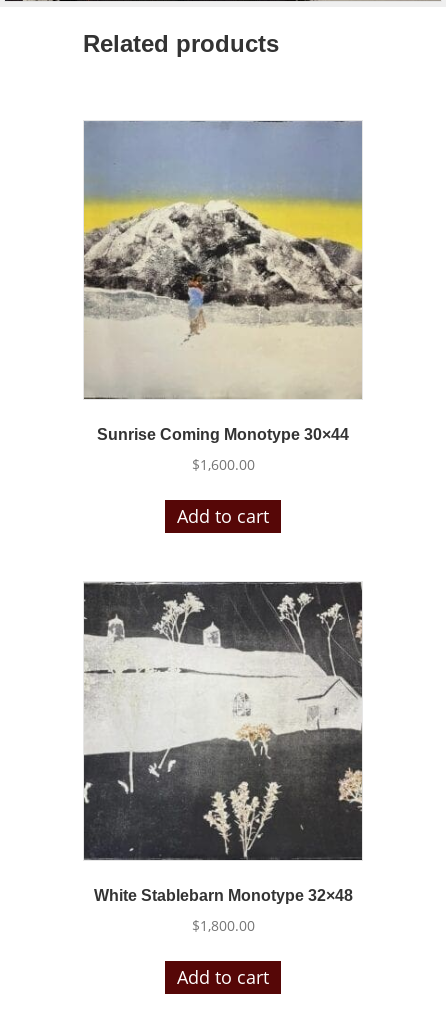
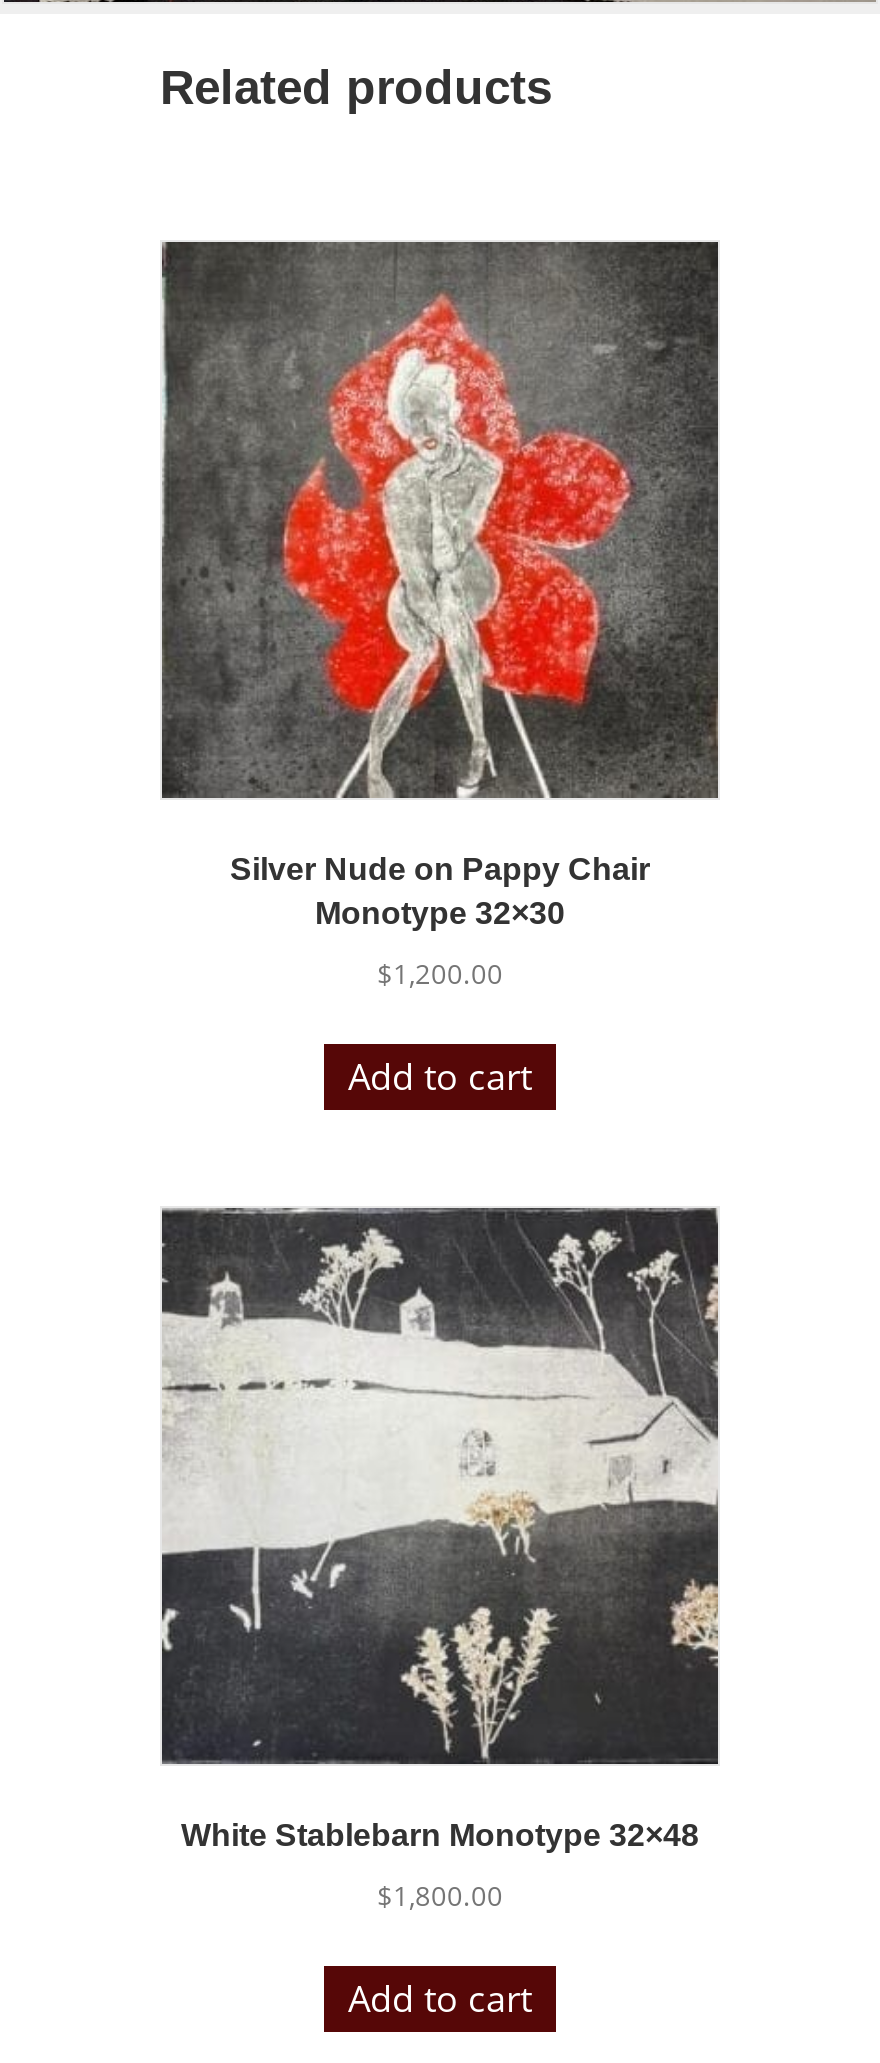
- [image]
- Sunrise Coming Monotype 30×44
+ [image]
+ Silver Nude on Pappy Chair
+ Monotype 32×30

- $1,600.00
+ $1,200.00
